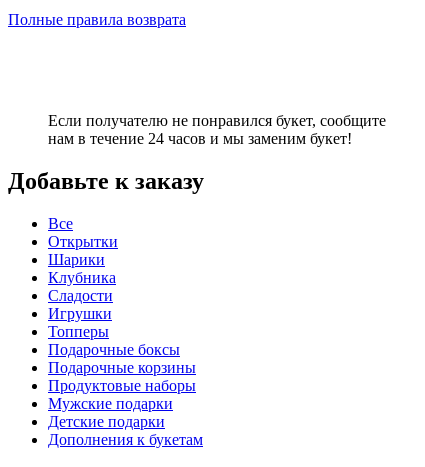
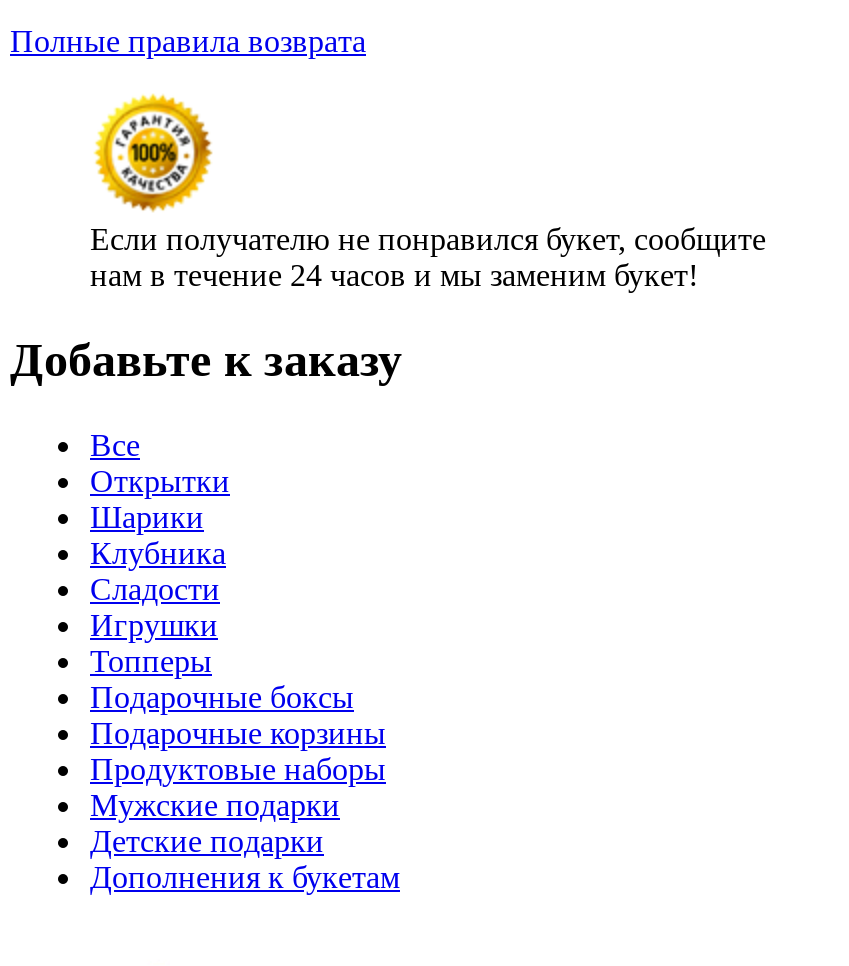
+ [image]
